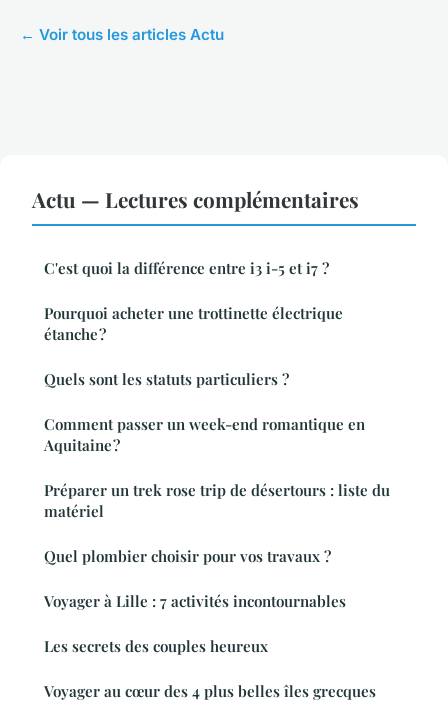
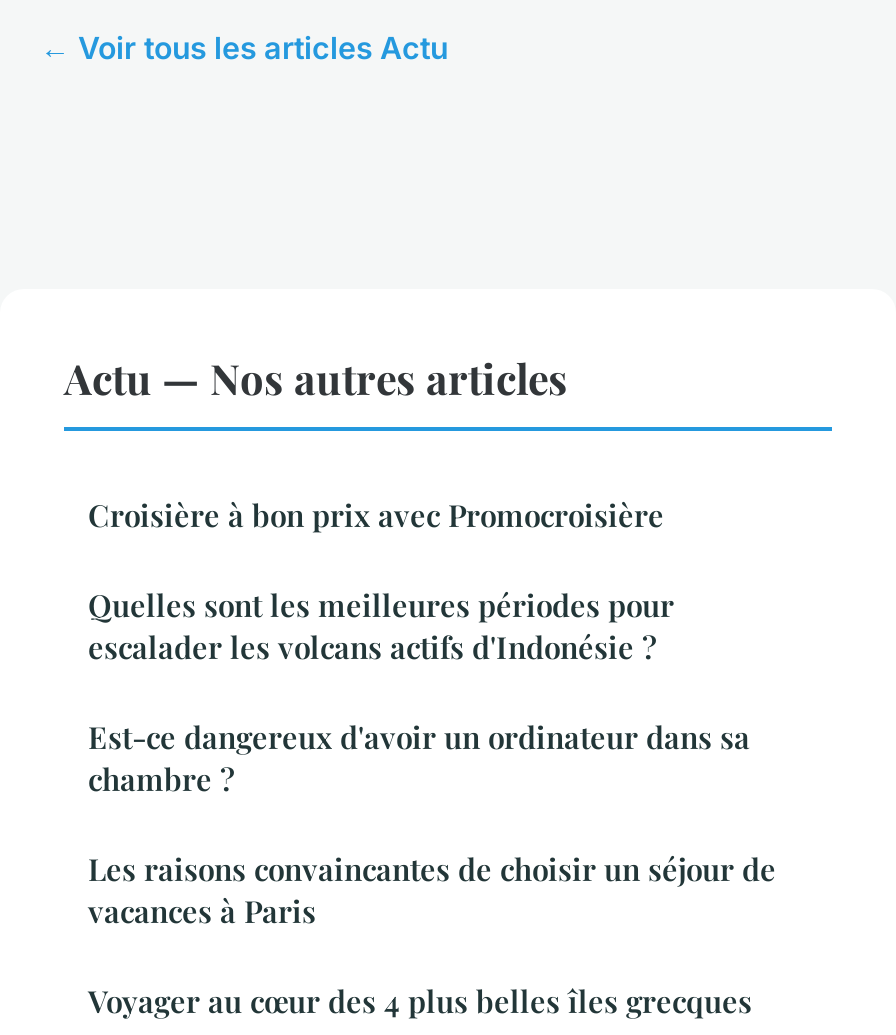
- Actu — Lectures complémentaires
- C'est quoi la différence entre i3 i-5 et i7 ?
- Pourquoi acheter une trottinette électrique
- étanche ?
- Quels sont les statuts particuliers ?
- Comment passer un week-end romantique en
- Aquitaine ?
- Préparer un trek rose trip de désertours : liste du
- matériel
- Quel plombier choisir pour vos travaux ?
- Voyager à Lille : 7 activités incontournables
- Les secrets des couples heureux
+ Actu — Nos autres articles
+ Croisière à bon prix avec Promocroisière
+ Quelles sont les meilleures périodes pour
+ escalader les volcans actifs d'Indonésie ?
+ Est-ce dangereux d'avoir un ordinateur dans sa
+ chambre ?
+ Les raisons convaincantes de choisir un séjour de
+ vacances à Paris
